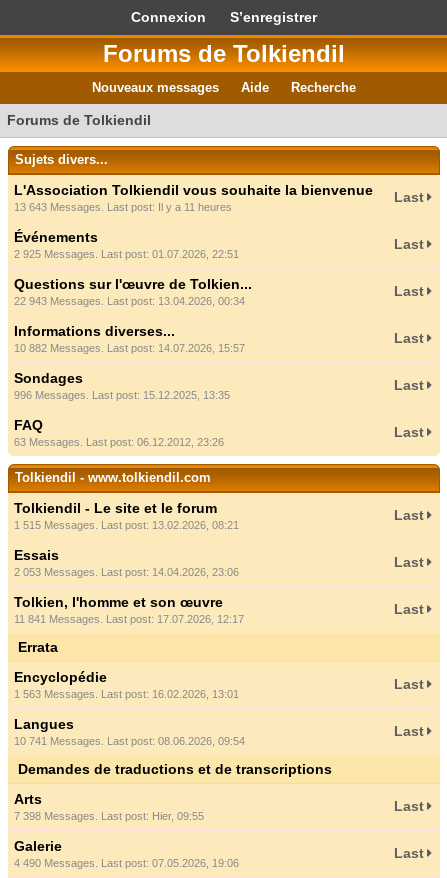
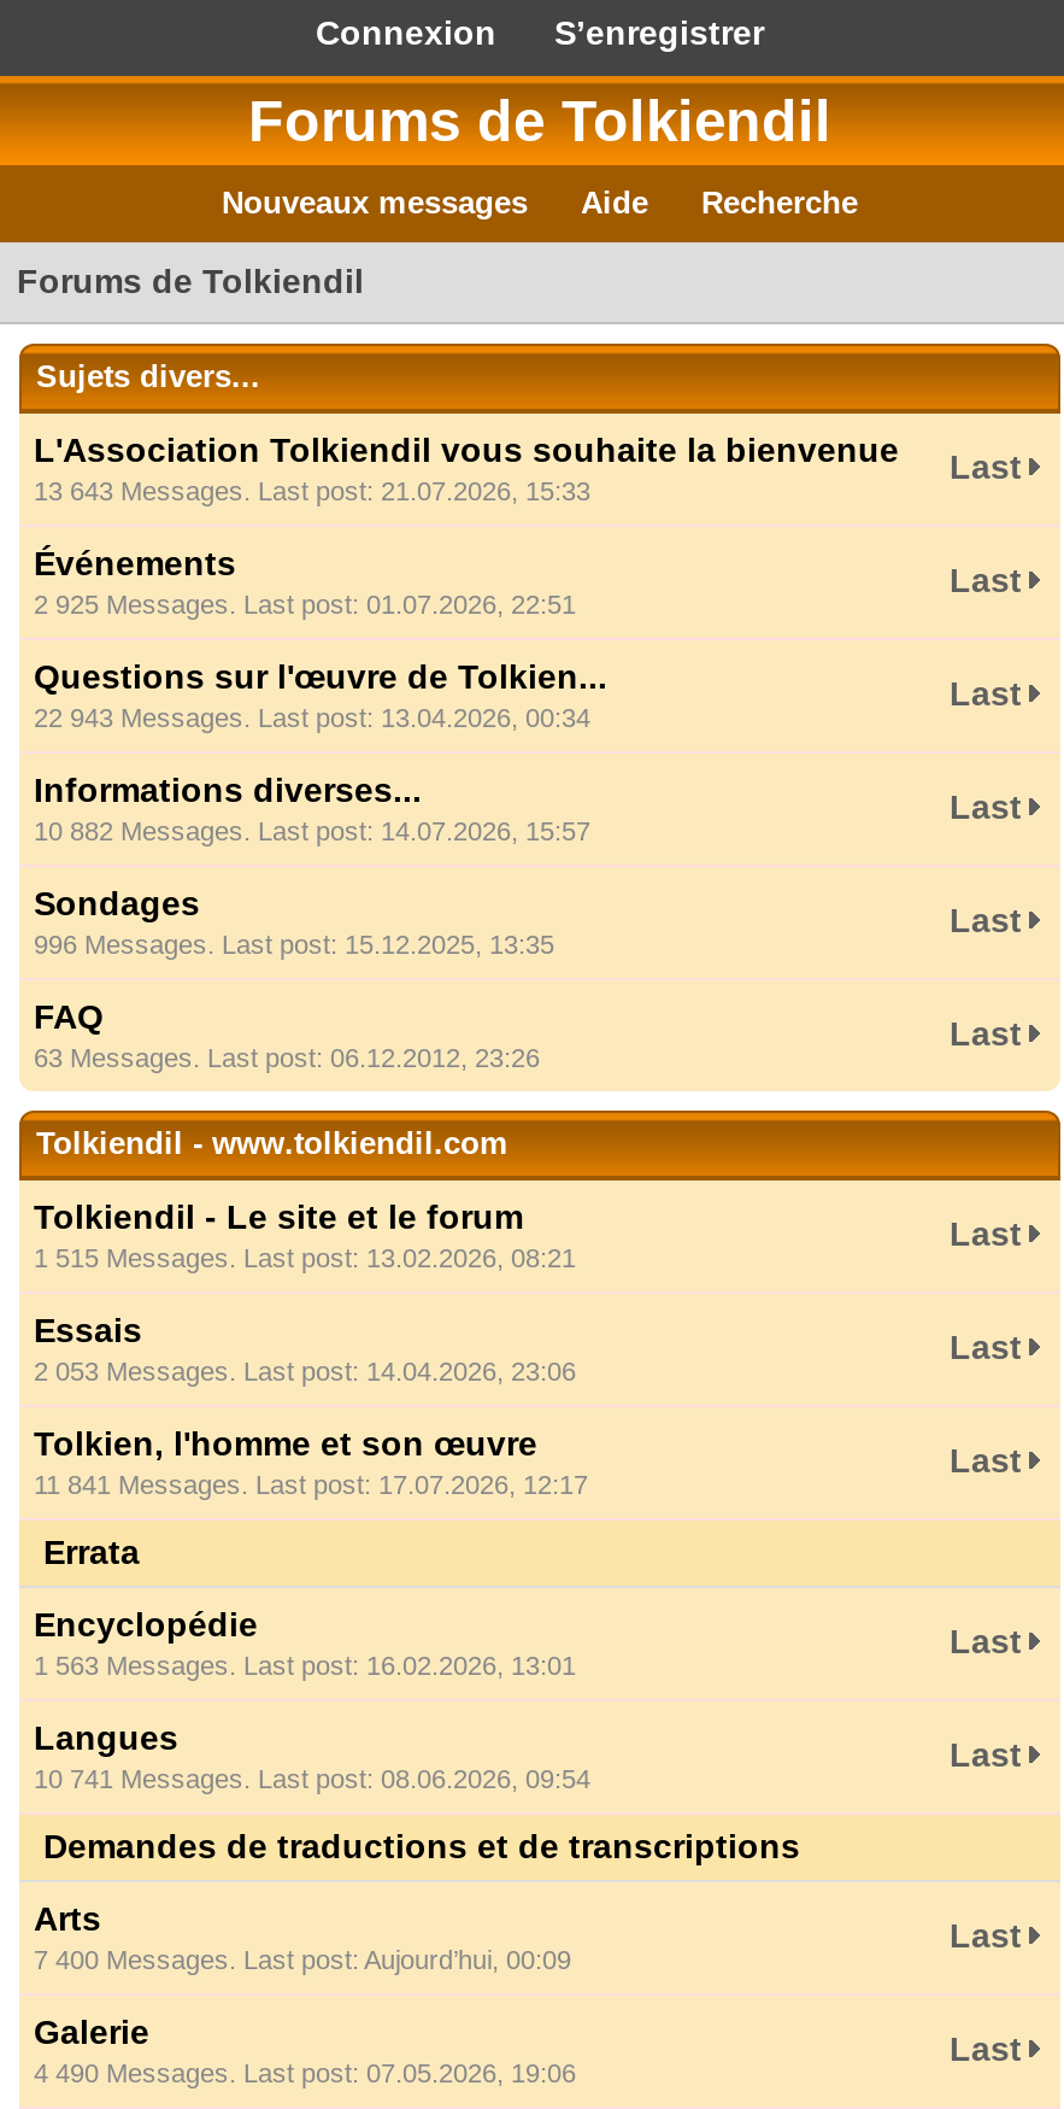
- 13 643 Messages. Last post: Il y a 11 heures
+ 13 643 Messages. Last post: 21.07.2026, 15:33

- 7 398 Messages. Last post: Hier, 09:55
+ 7 400 Messages. Last post: Aujourd’hui, 00:09
